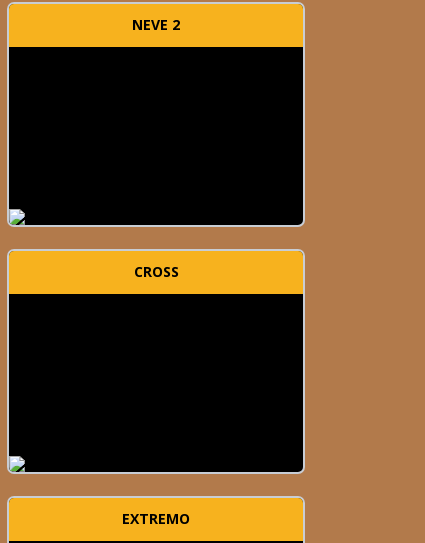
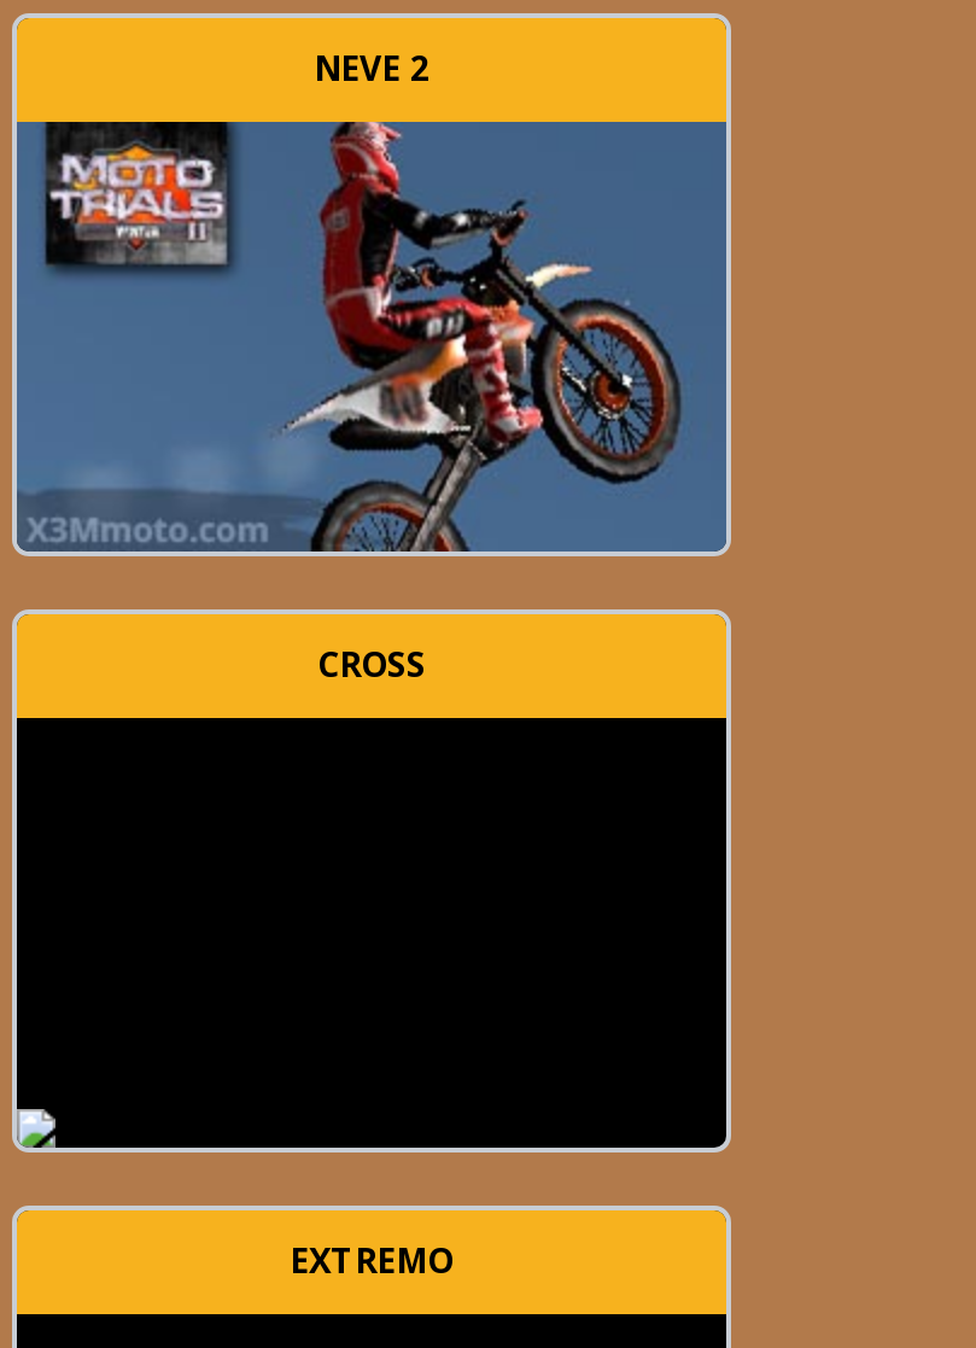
+ [image]
